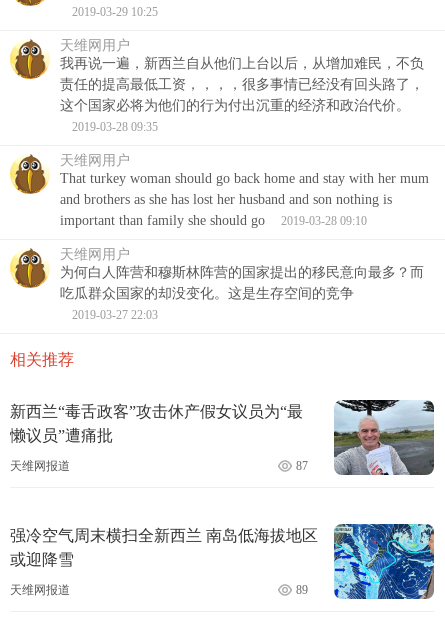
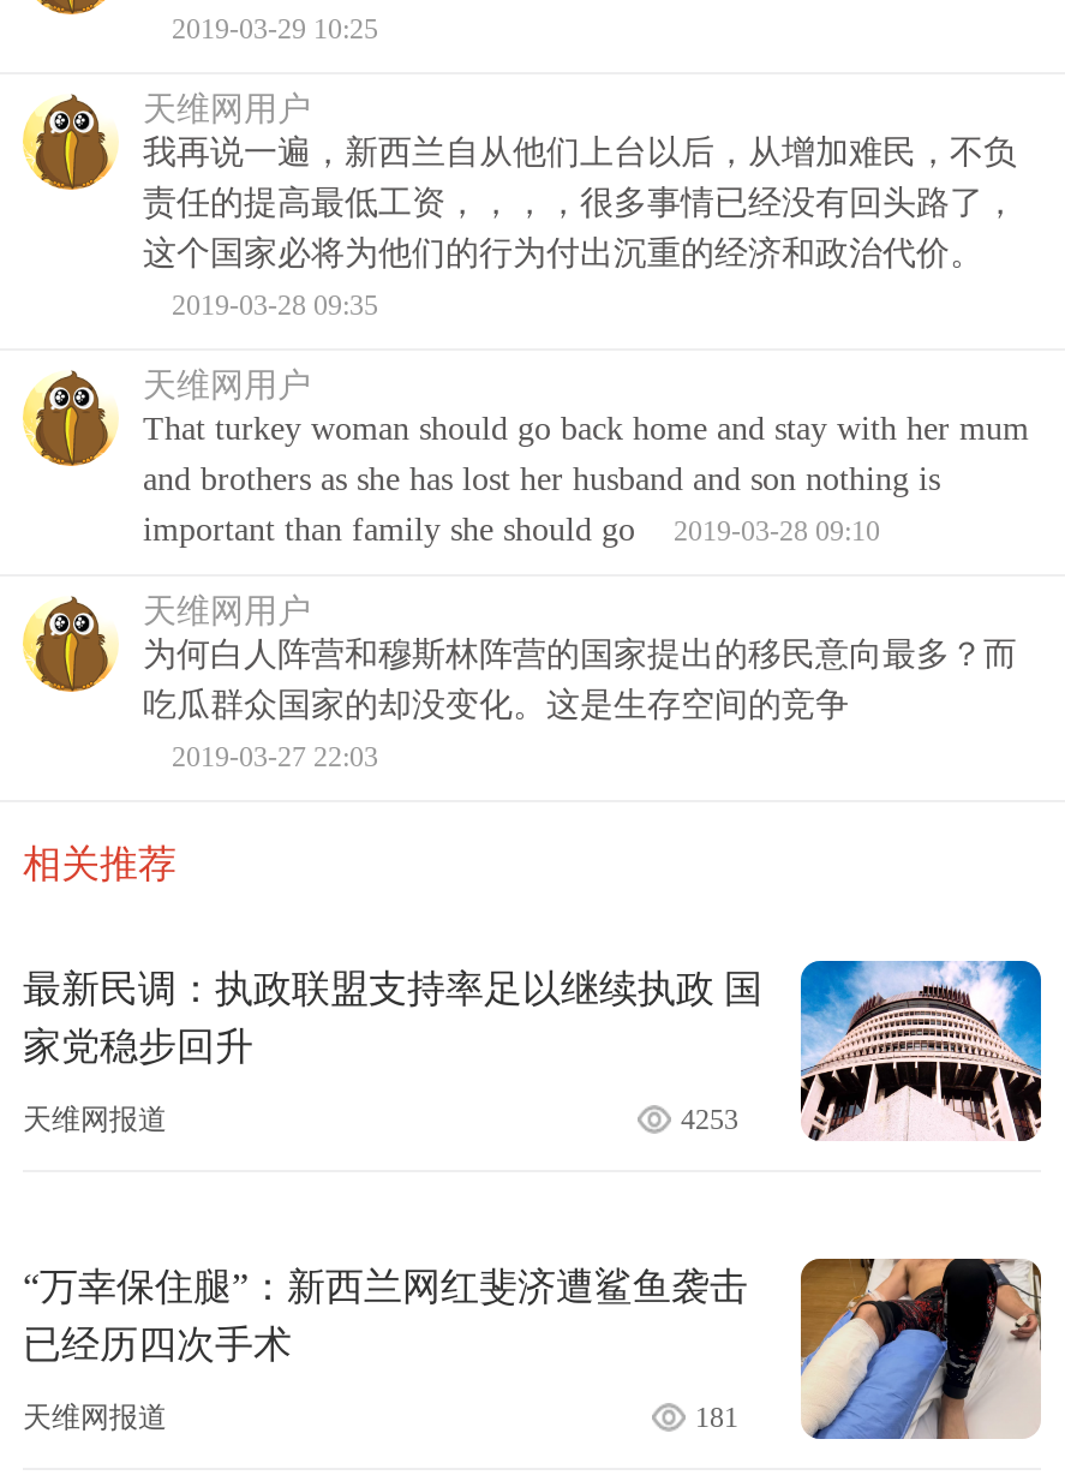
- 新西兰“毒舌政客”攻击休产假女议员为“最
- 懒议员”遭痛批
+ 最新民调：执政联盟支持率足以继续执政 国
+ 家党稳步回升

- [image]
- 87
+ [image]
+ 4253

- [image]
- 强冷空气周末横扫全新西兰 南岛低海拔地区
- 或迎降雪
+ [image]
+ “万幸保住腿”：新西兰网红斐济遭鲨鱼袭击
+ 已经历四次手术

- 89
+ 181
